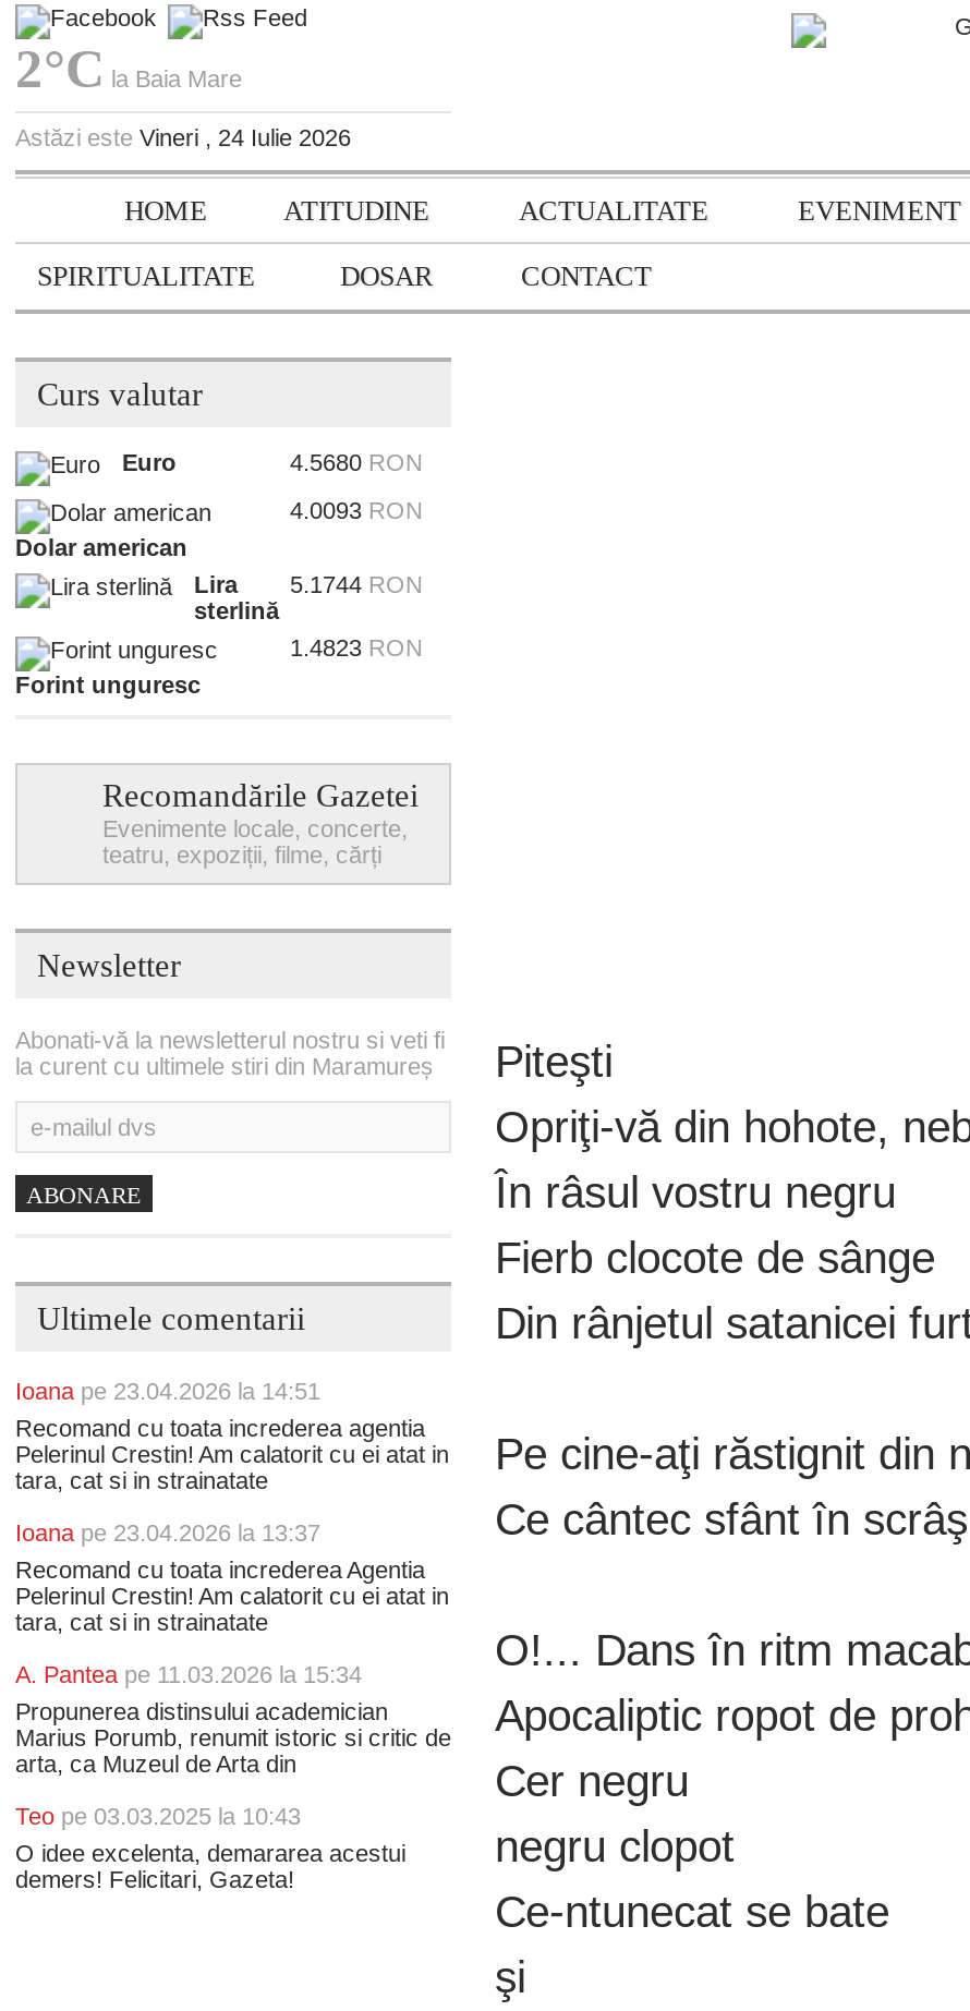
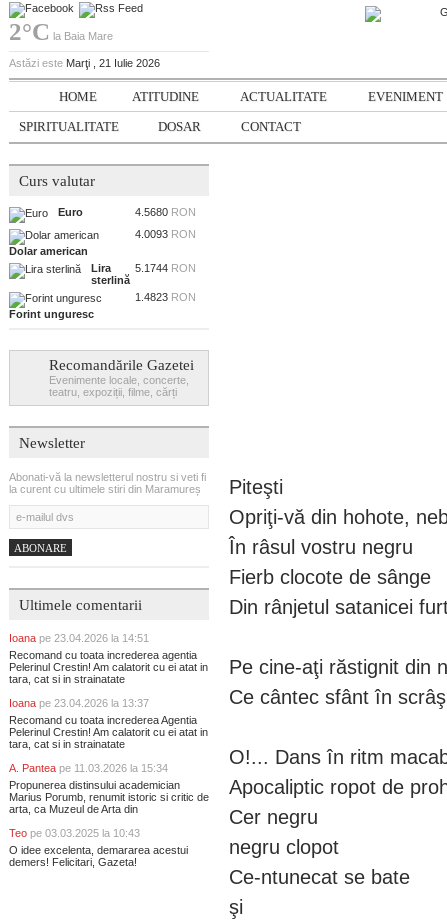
- Astăzi este Vineri , 24 Iulie 2026
+ Astăzi este Marţi , 21 Iulie 2026
